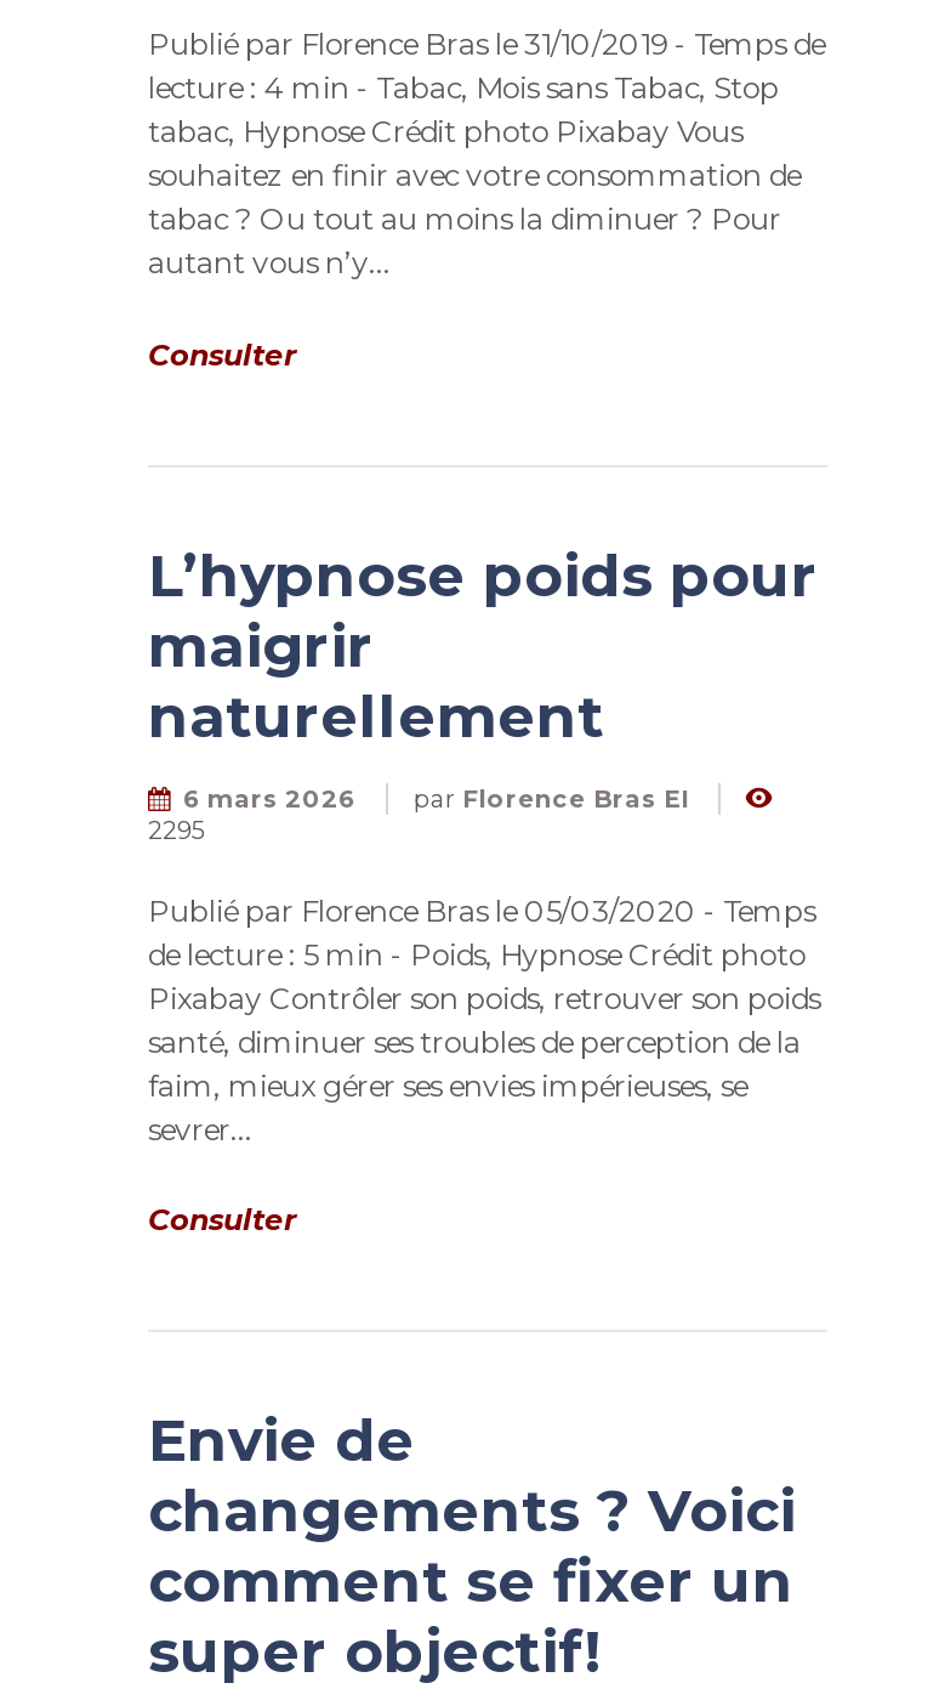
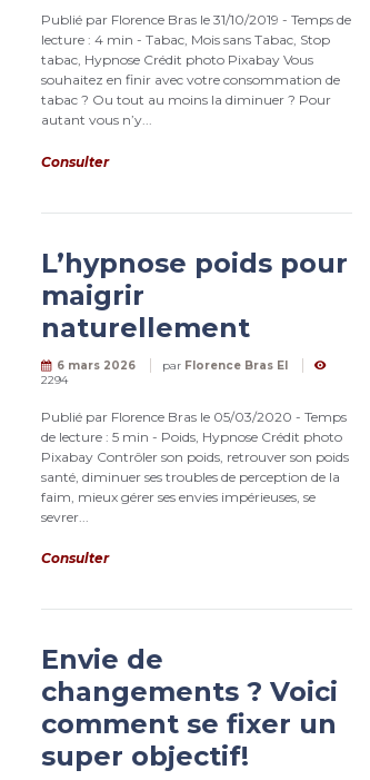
- 2295
+ 2294
